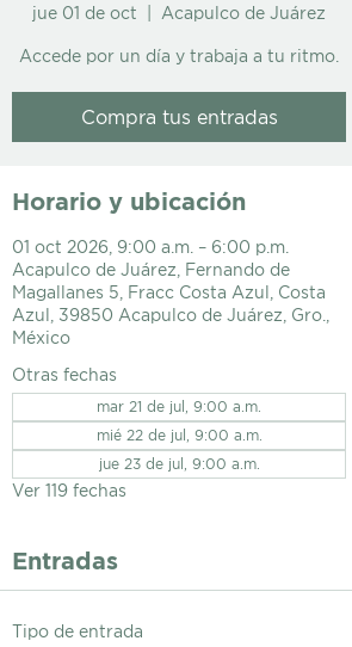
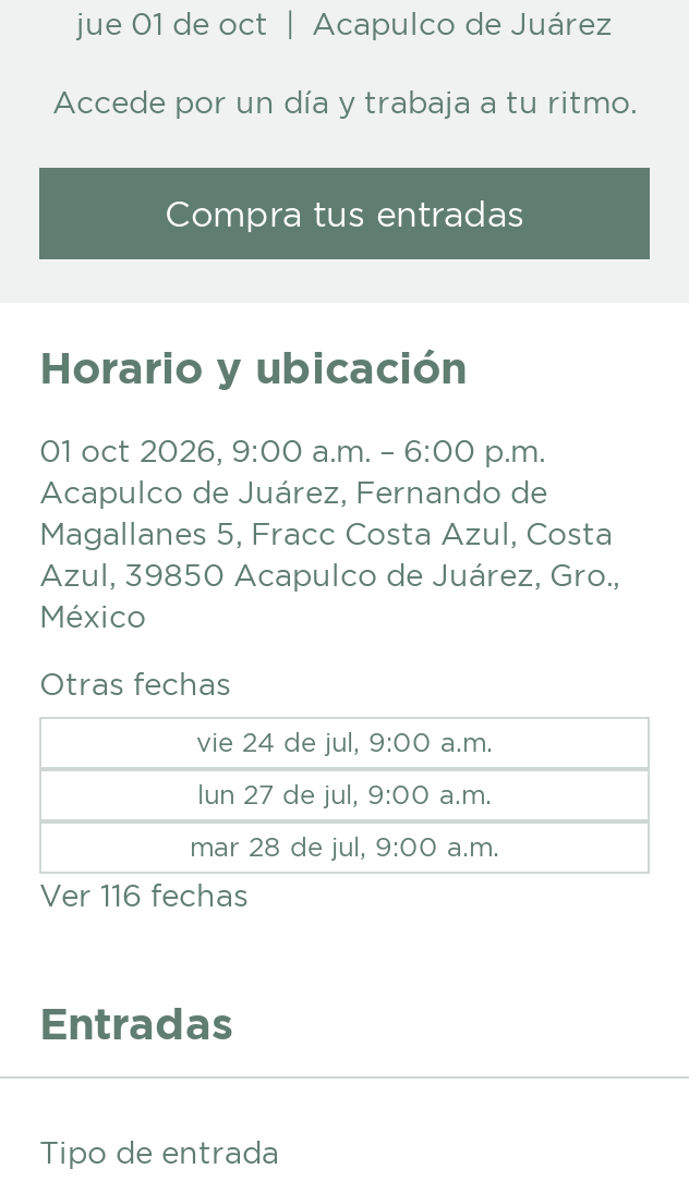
- mar 21 de jul, 9:00 a.m.
+ vie 24 de jul, 9:00 a.m.

- mié 22 de jul, 9:00 a.m.
+ lun 27 de jul, 9:00 a.m.

- jue 23 de jul, 9:00 a.m.
+ mar 28 de jul, 9:00 a.m.

- Ver 119 fechas
+ Ver 116 fechas
